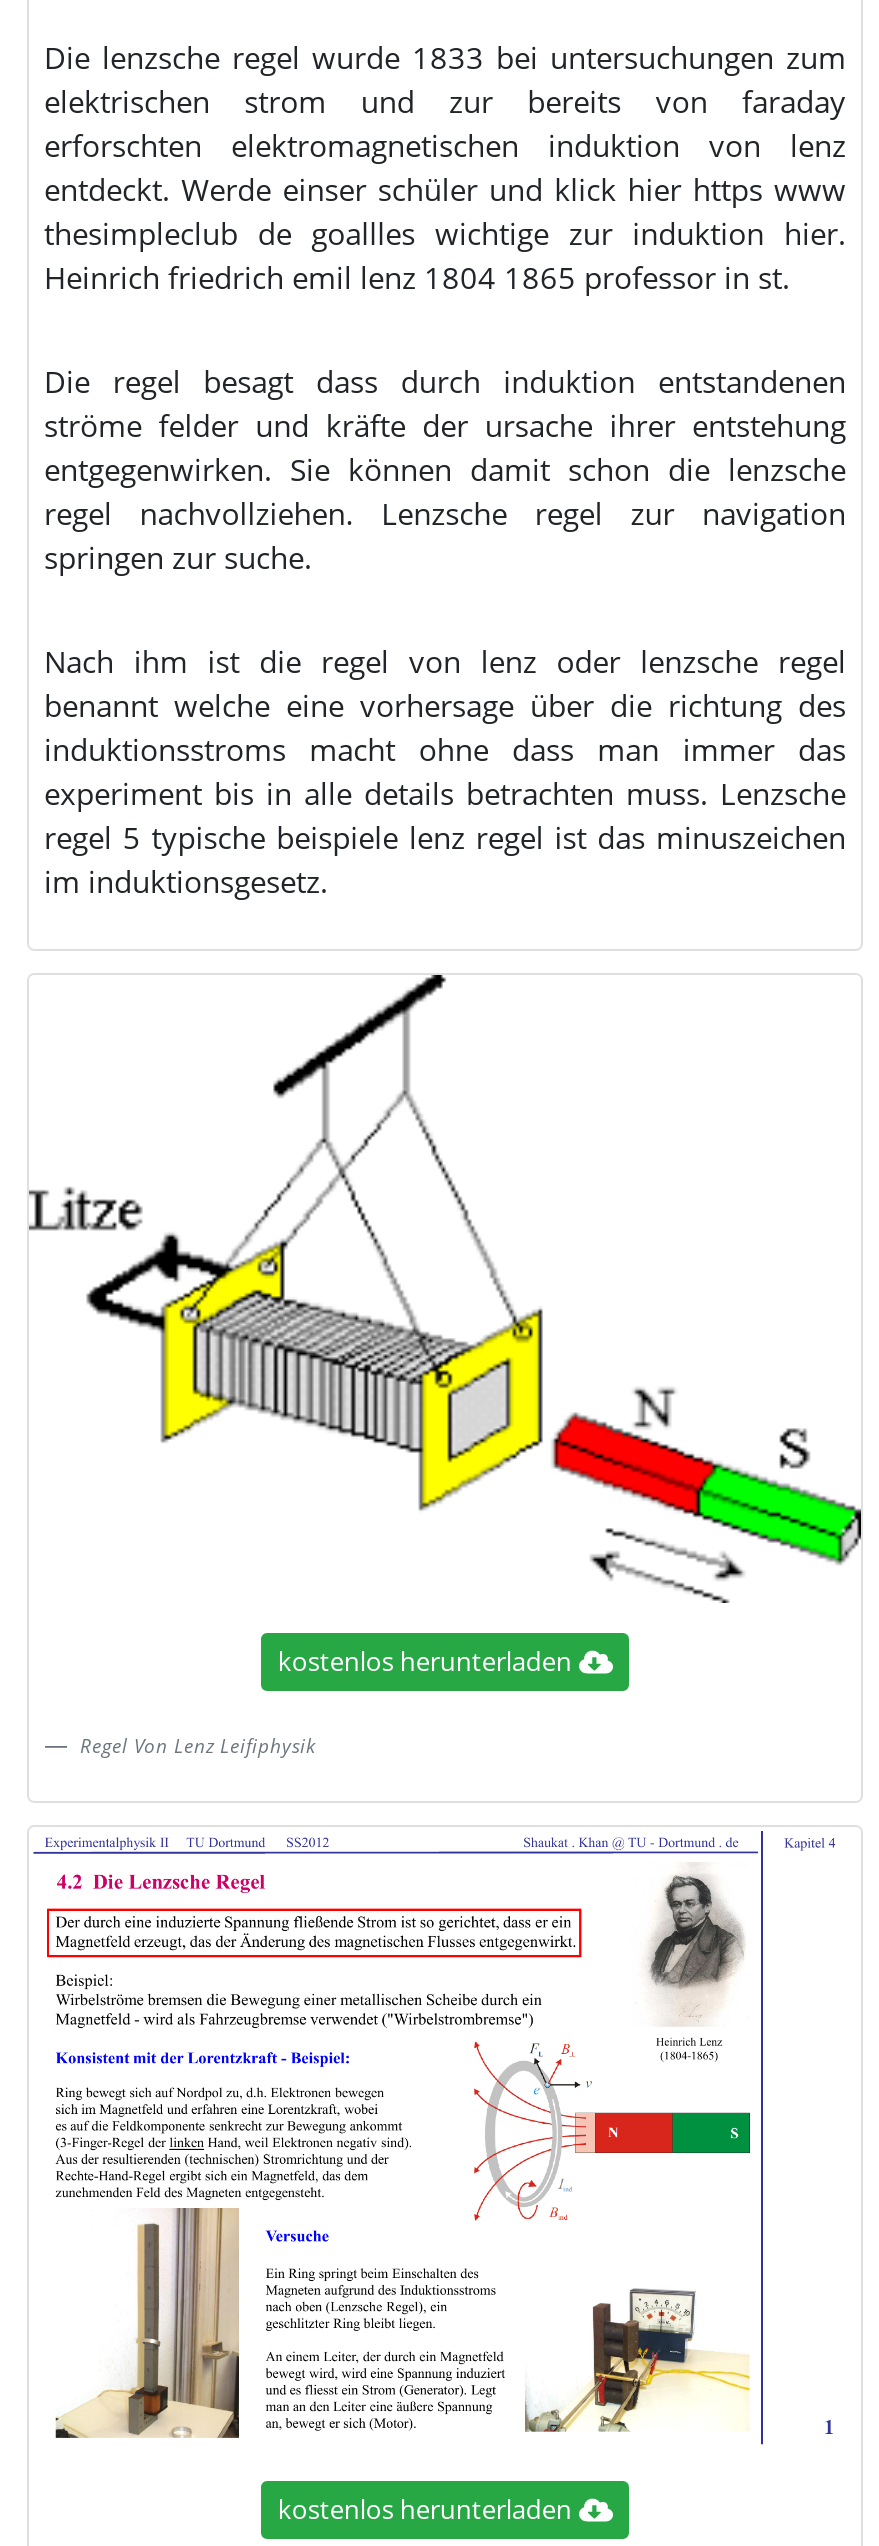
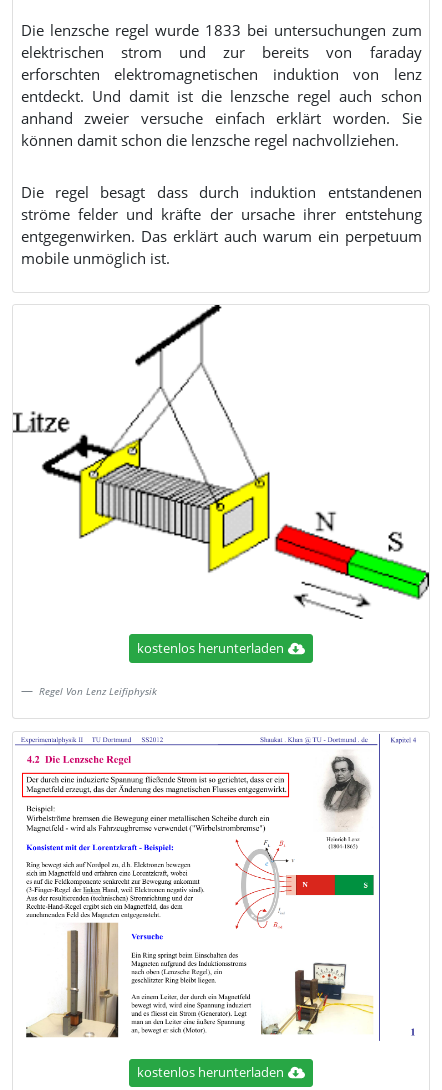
- entdeckt. Werde einser schüler und klick hier https www
- thesimpleclub de goallles wichtige zur induktion hier.
- Heinrich friedrich emil lenz 1804 1865 professor in st.
+ entdeckt. Und damit ist die lenzsche regel auch schon
+ anhand zweier versuche einfach erklärt worden. Sie
+ können damit schon die lenzsche regel nachvollziehen.

- entgegenwirken. Sie können damit schon die lenzsche
- regel nachvollziehen. Lenzsche regel zur navigation
- springen zur suche.
- Nach ihm ist die regel von lenz oder lenzsche regel
- benannt welche eine vorhersage über die richtung des
- induktionsstroms macht ohne dass man immer das
- experiment bis in alle details betrachten muss. Lenzsche
- regel 5 typische beispiele lenz regel ist das minuszeichen
- im induktionsgesetz.
+ entgegenwirken. Das erklärt auch warum ein perpetuum
+ mobile unmöglich ist.
